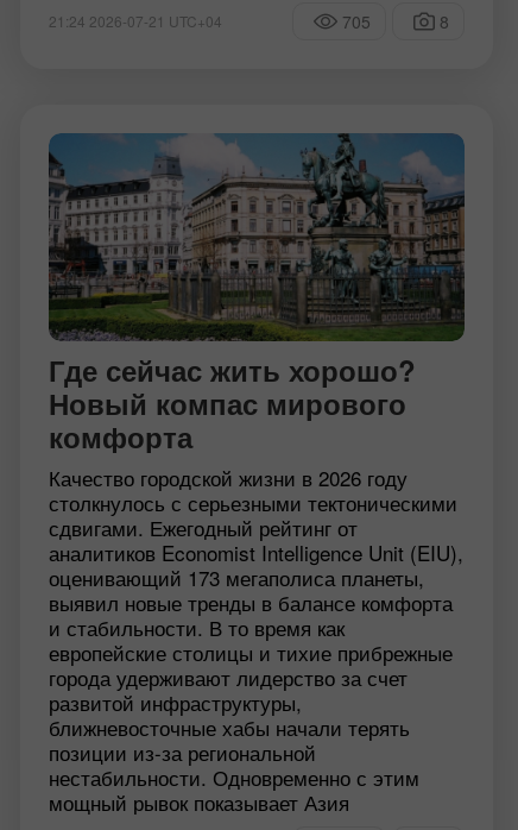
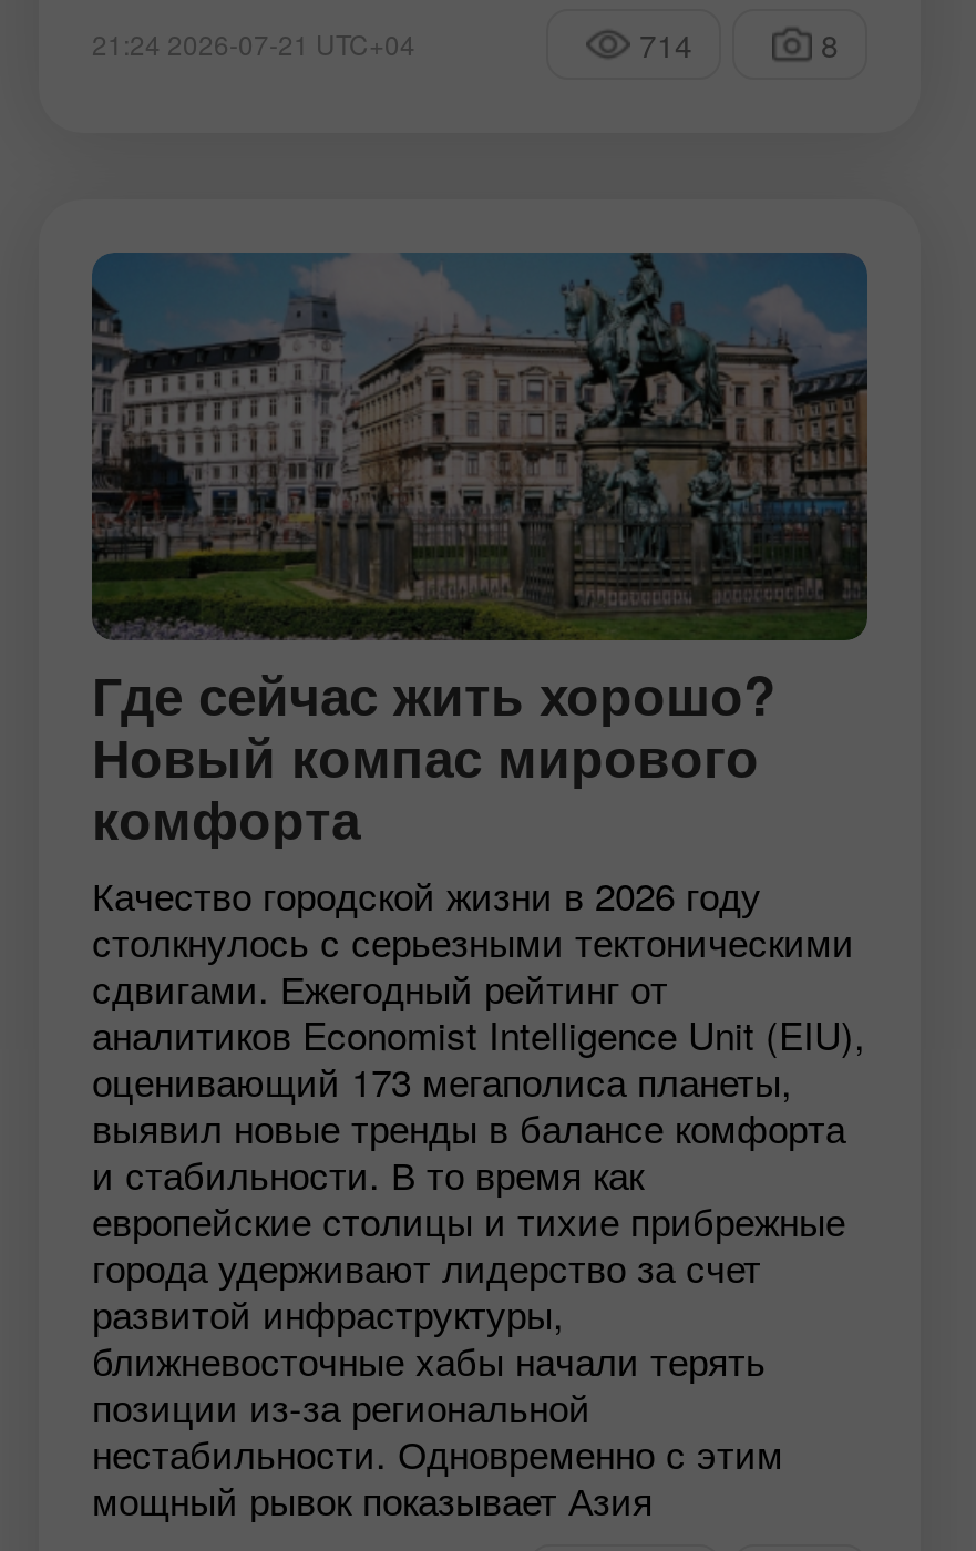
- 705
+ 714
